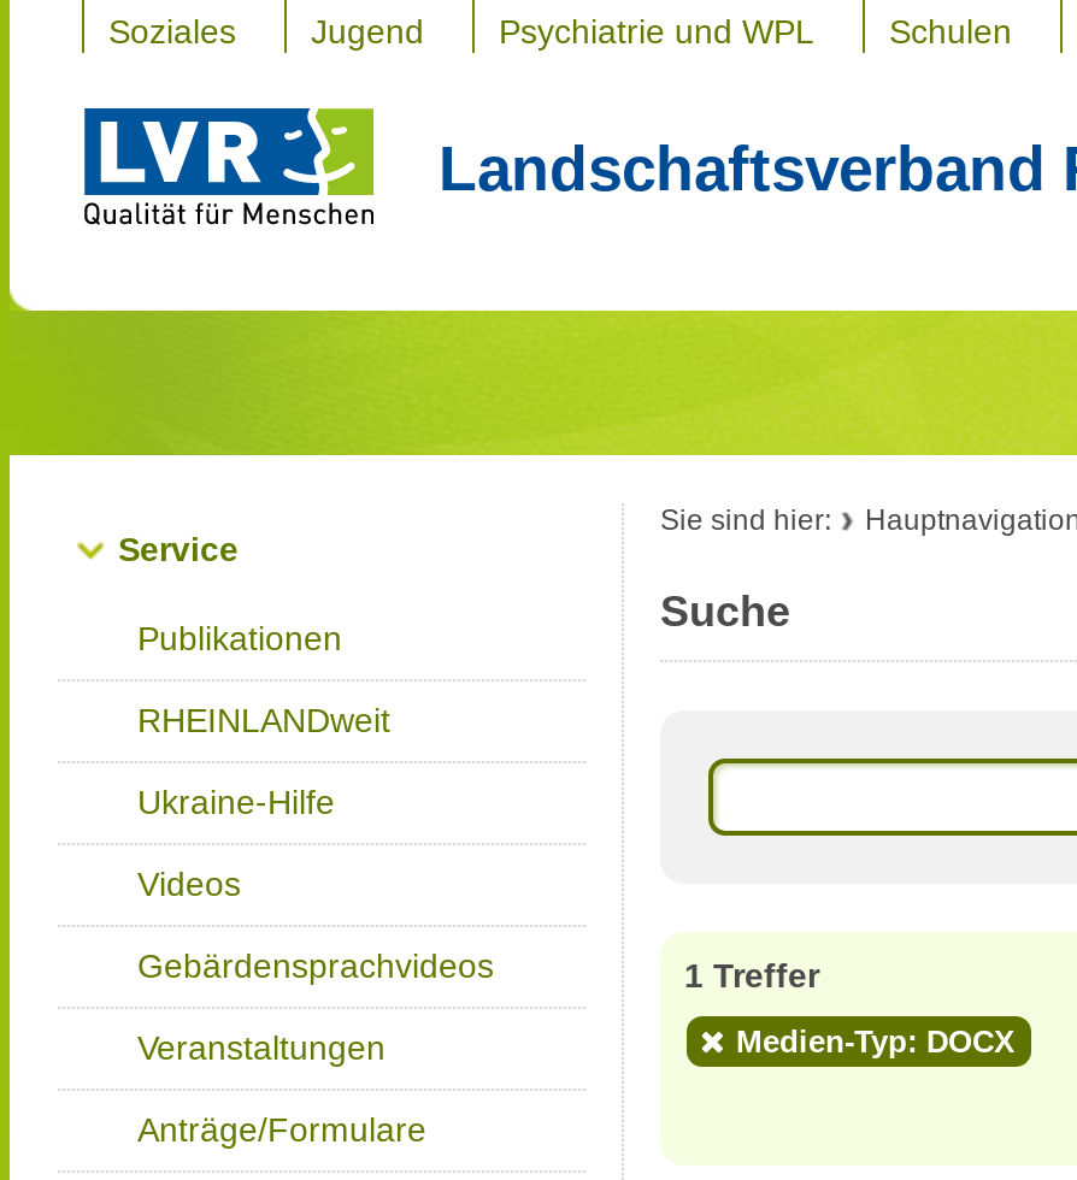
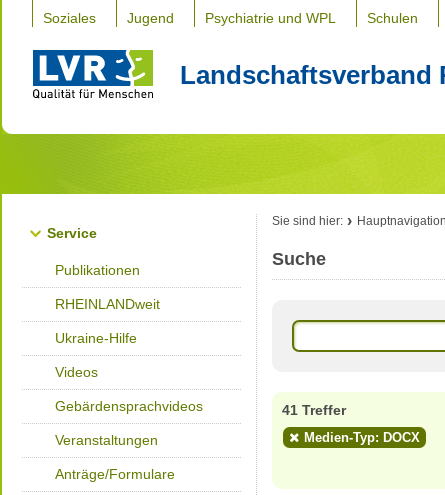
- 1 Treffer
+ 41 Treffer
